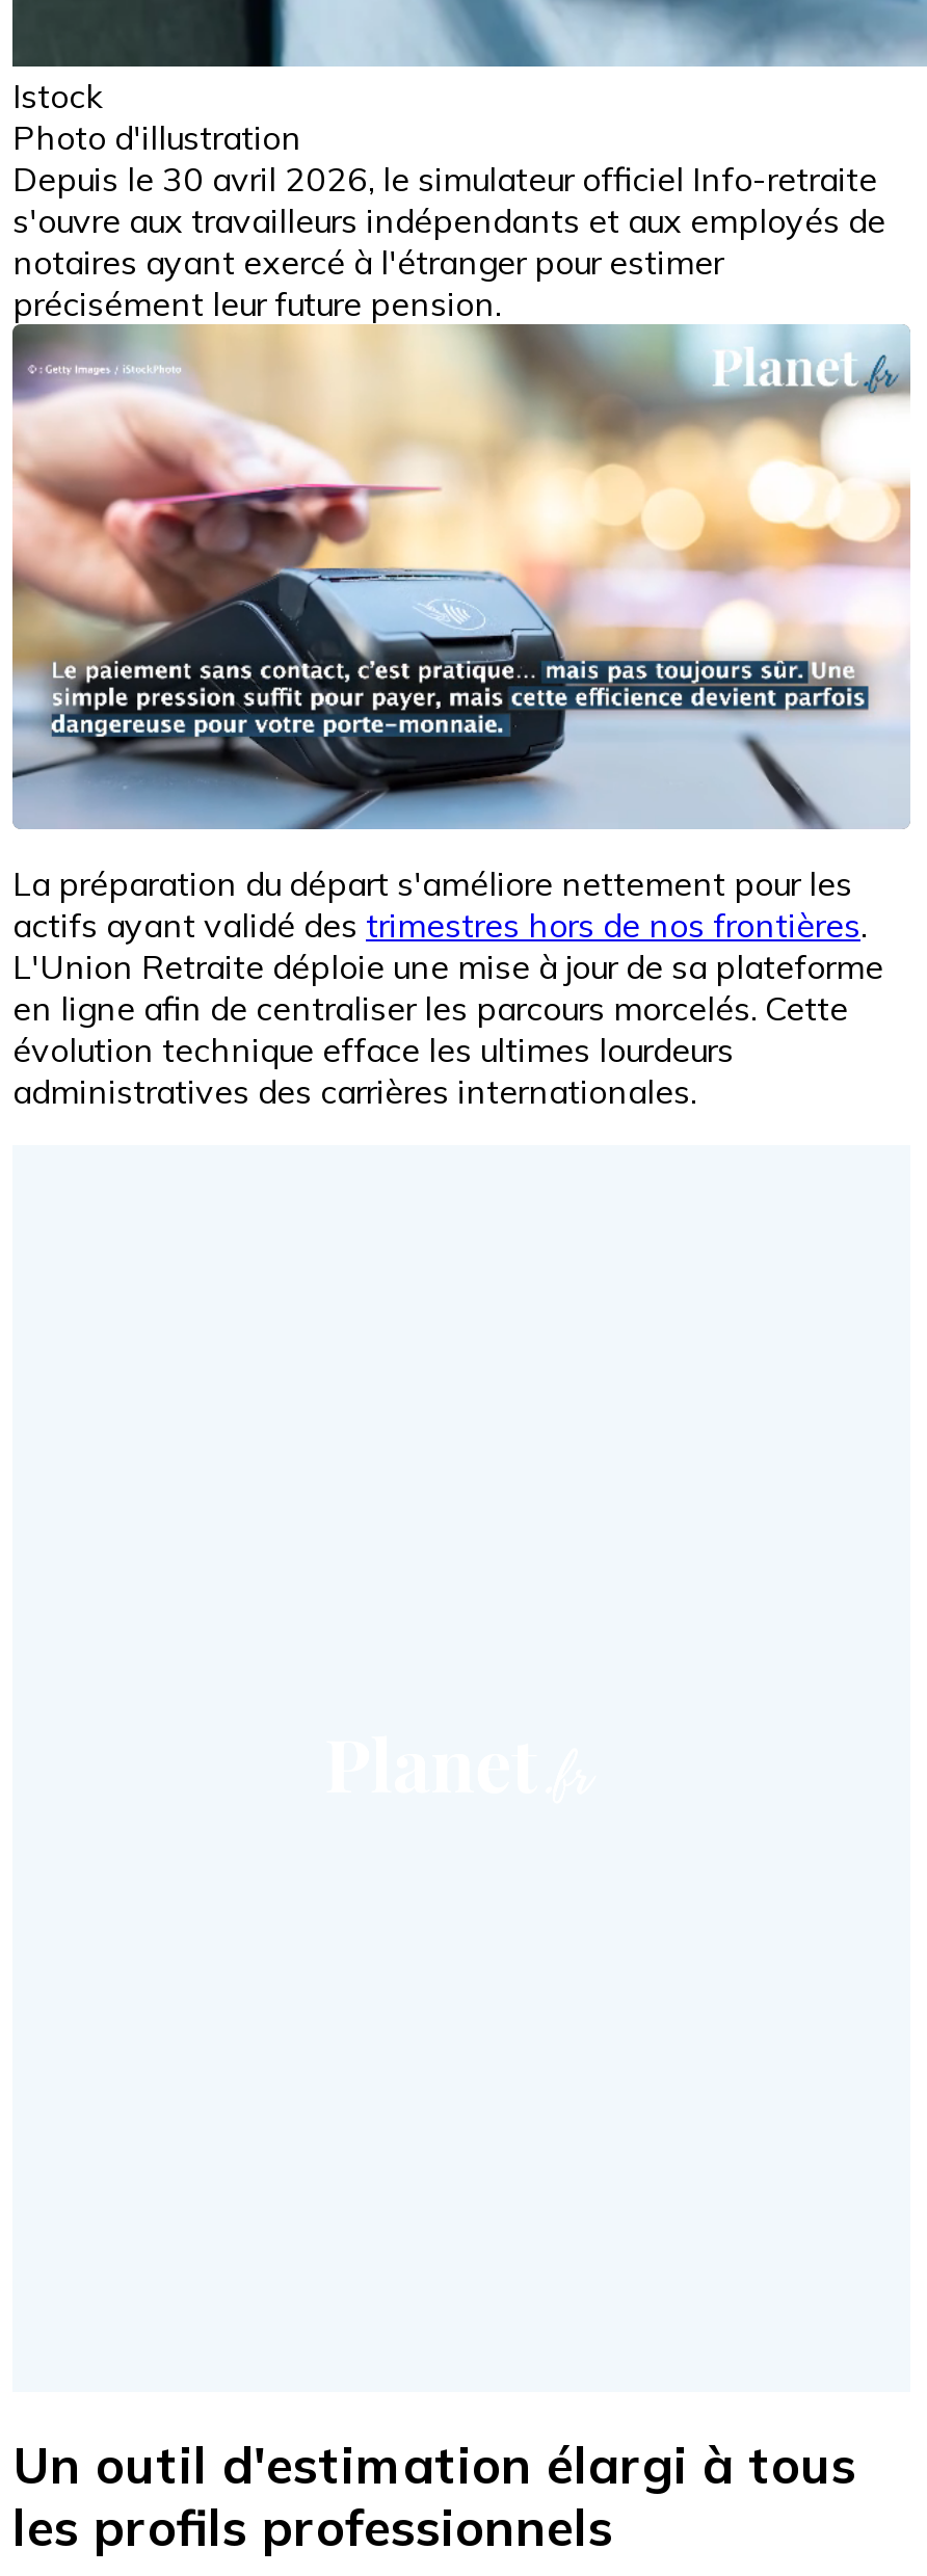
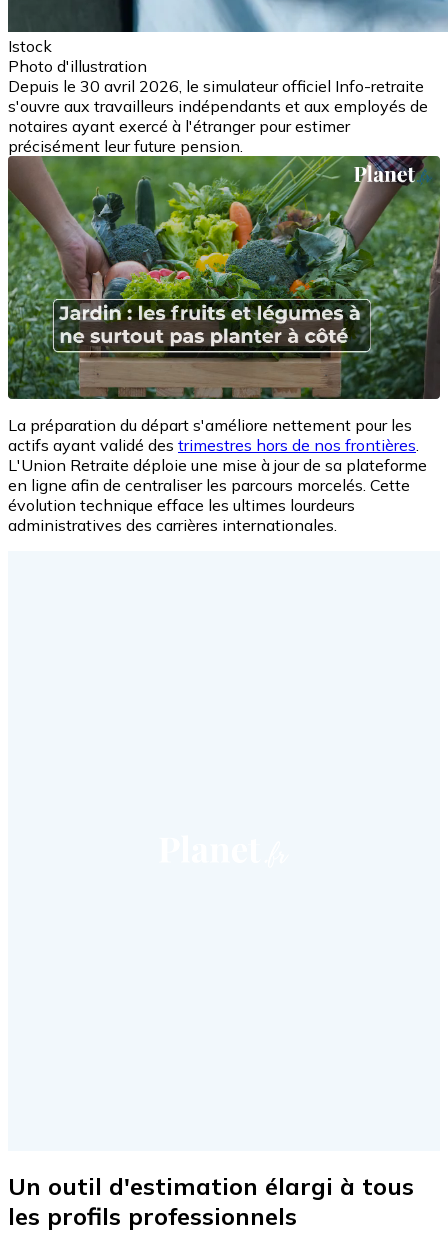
- [image]
+ [image]
